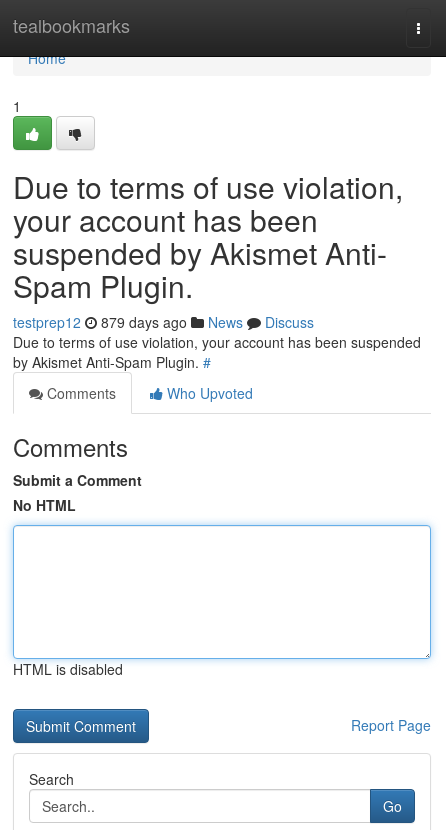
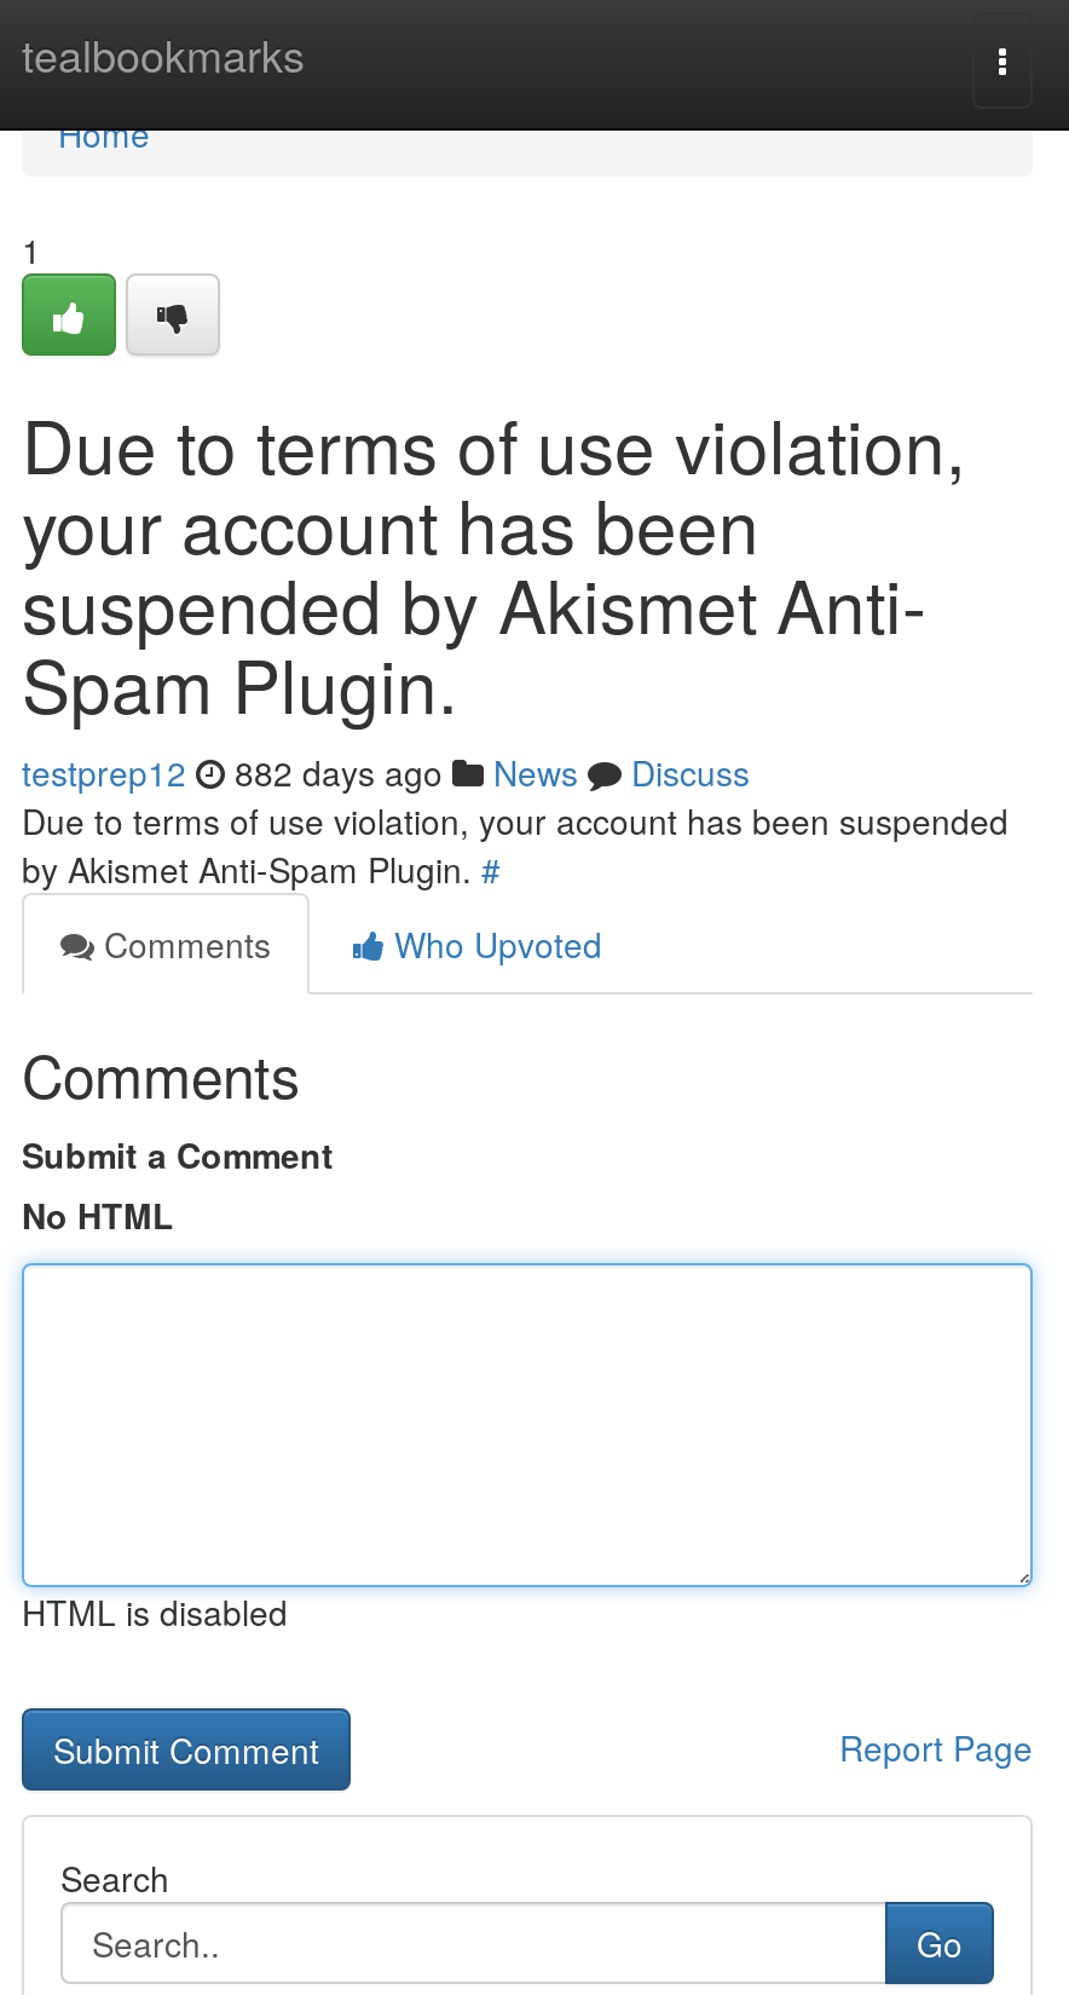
- testprep12 879 days ago News Discuss
+ testprep12 882 days ago News Discuss
